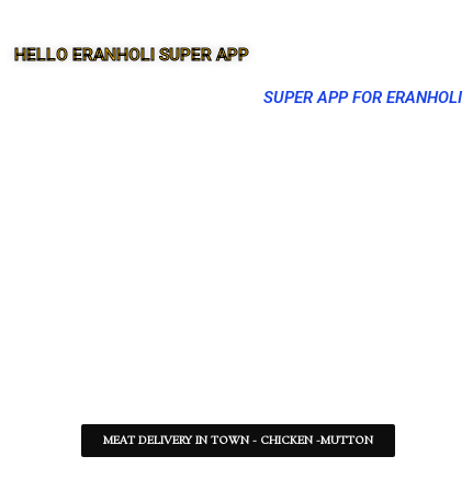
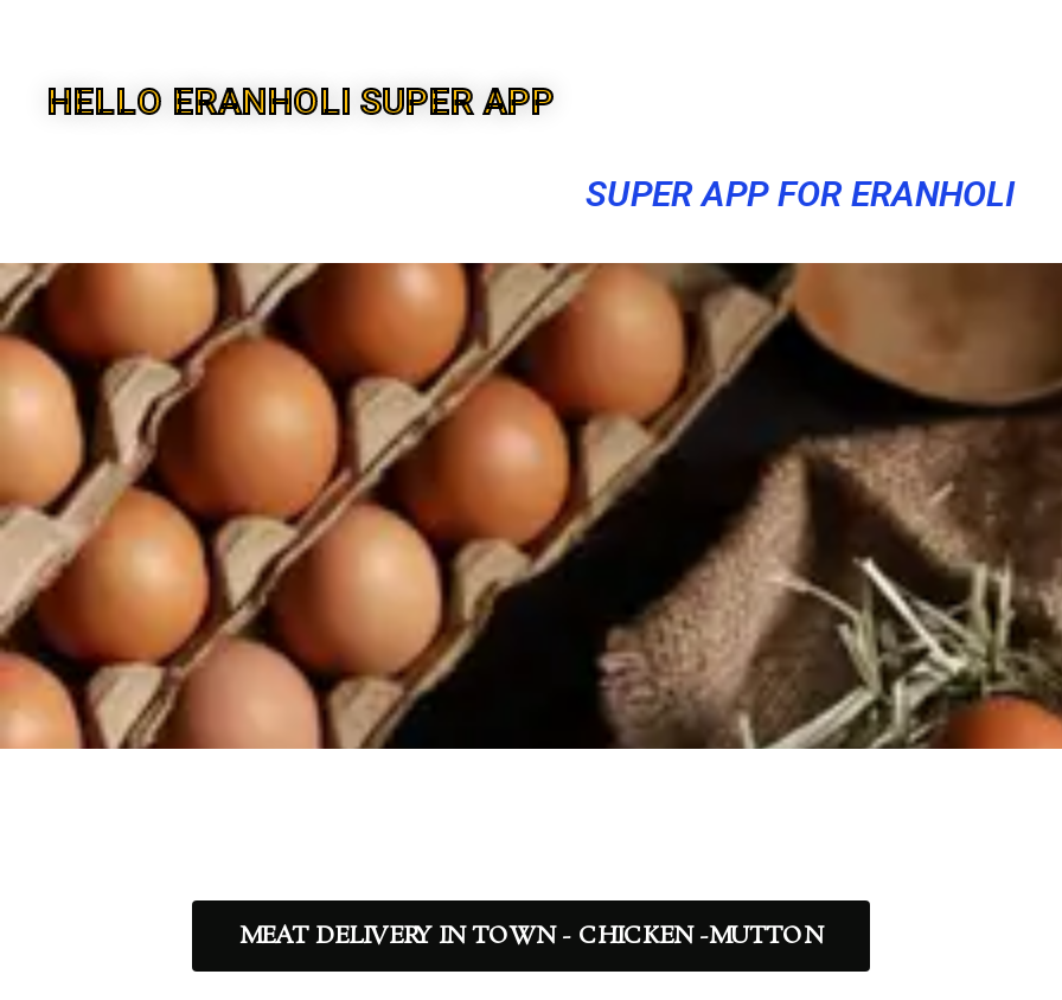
+ [image]
